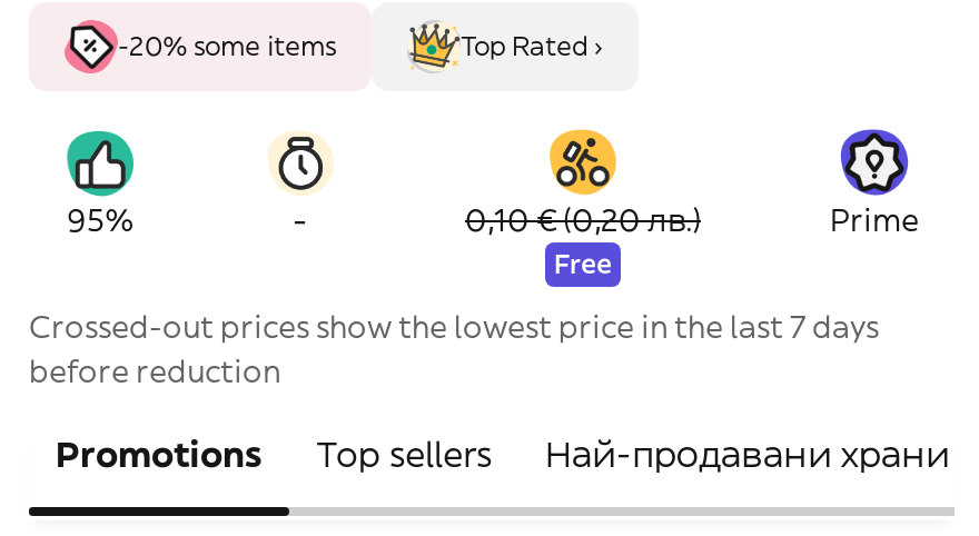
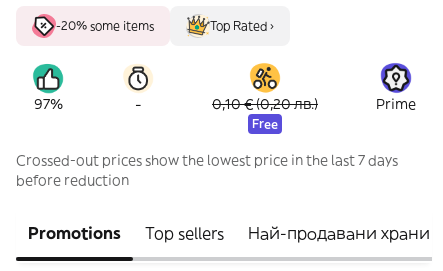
- 95%
+ 97%
